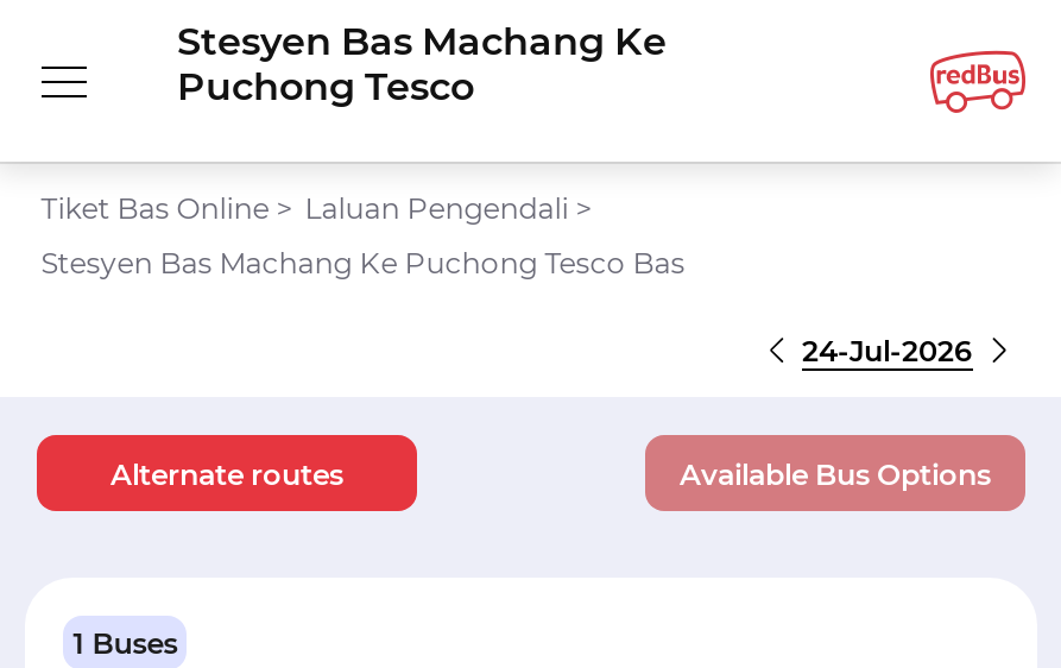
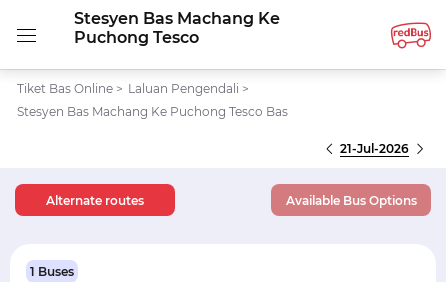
- 24-Jul-2026
+ 21-Jul-2026
